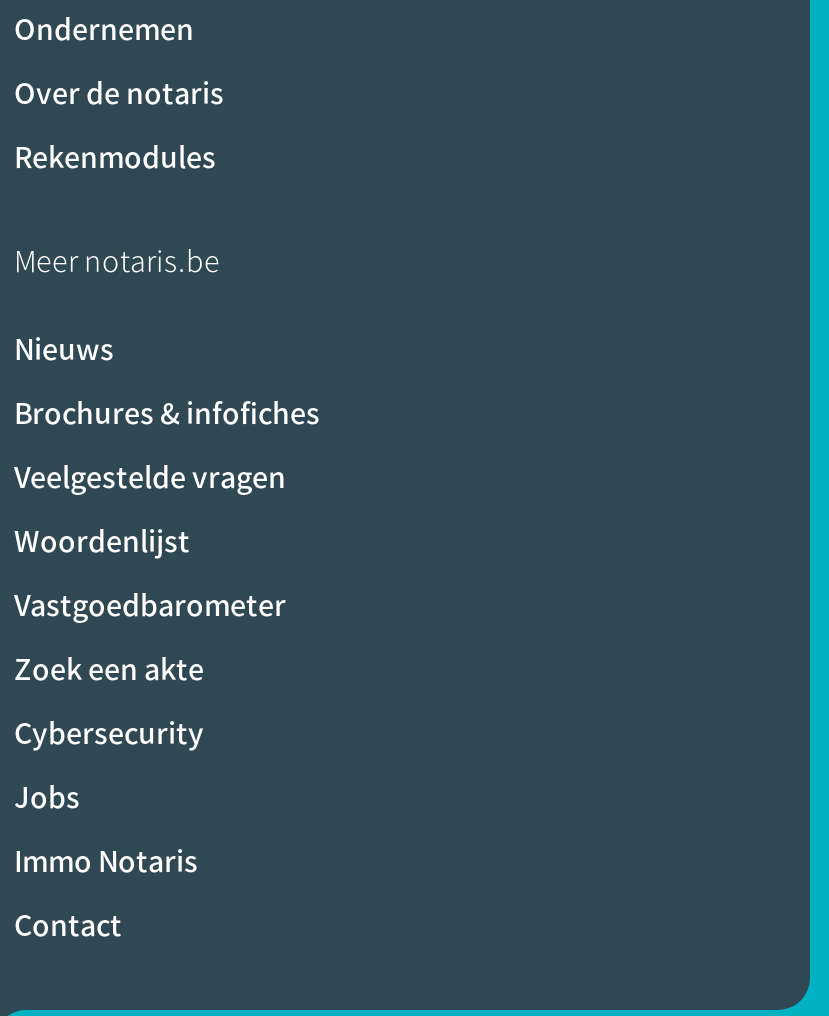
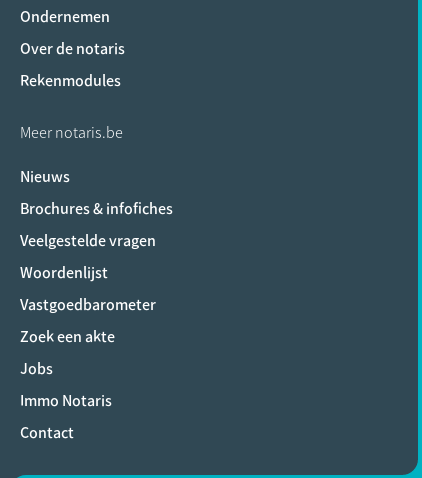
- Cybersecurity
